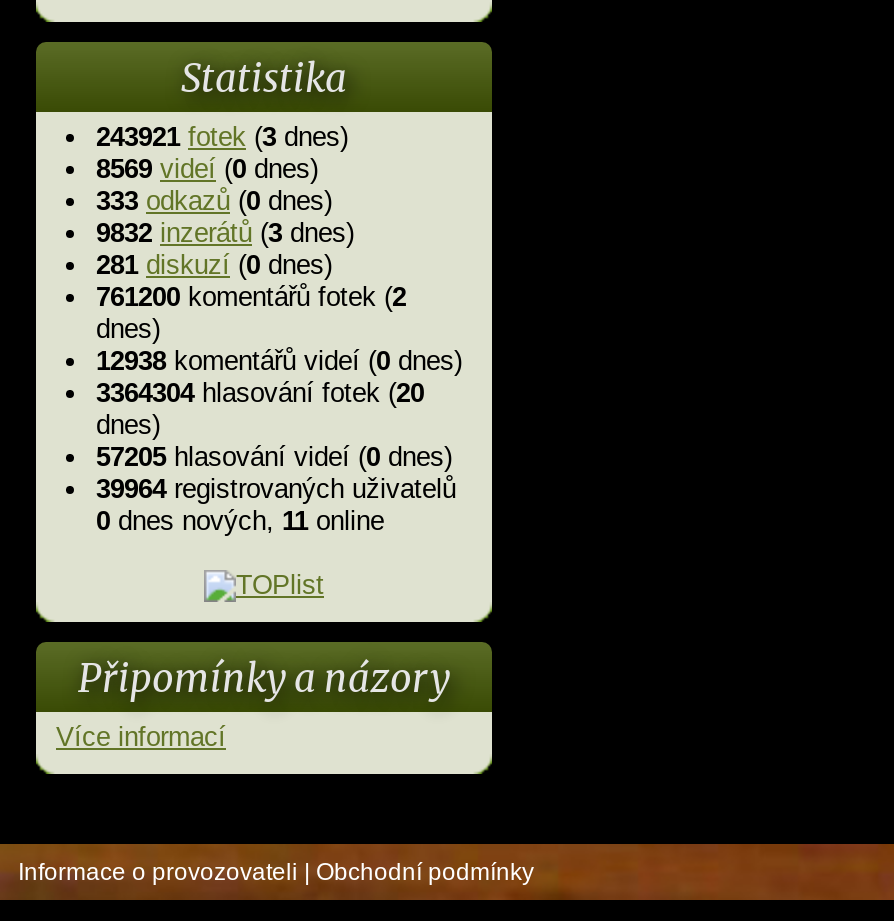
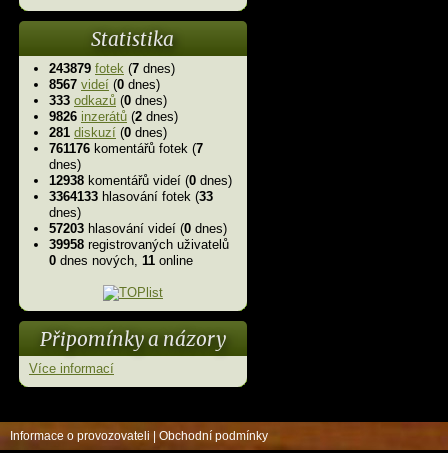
- 243921 fotek (3 dnes)
+ 243879 fotek (7 dnes)

- 8569 videí (0 dnes)
+ 8567 videí (0 dnes)

- 9832 inzerátů (3 dnes)
+ 9826 inzerátů (2 dnes)

- 761200 komentářů fotek (2
+ 761176 komentářů fotek (7

- 3364304 hlasování fotek (20
+ 3364133 hlasování fotek (33

- 57205 hlasování videí (0 dnes)
+ 57203 hlasování videí (0 dnes)

- 39964 registrovaných uživatelů
+ 39958 registrovaných uživatelů
